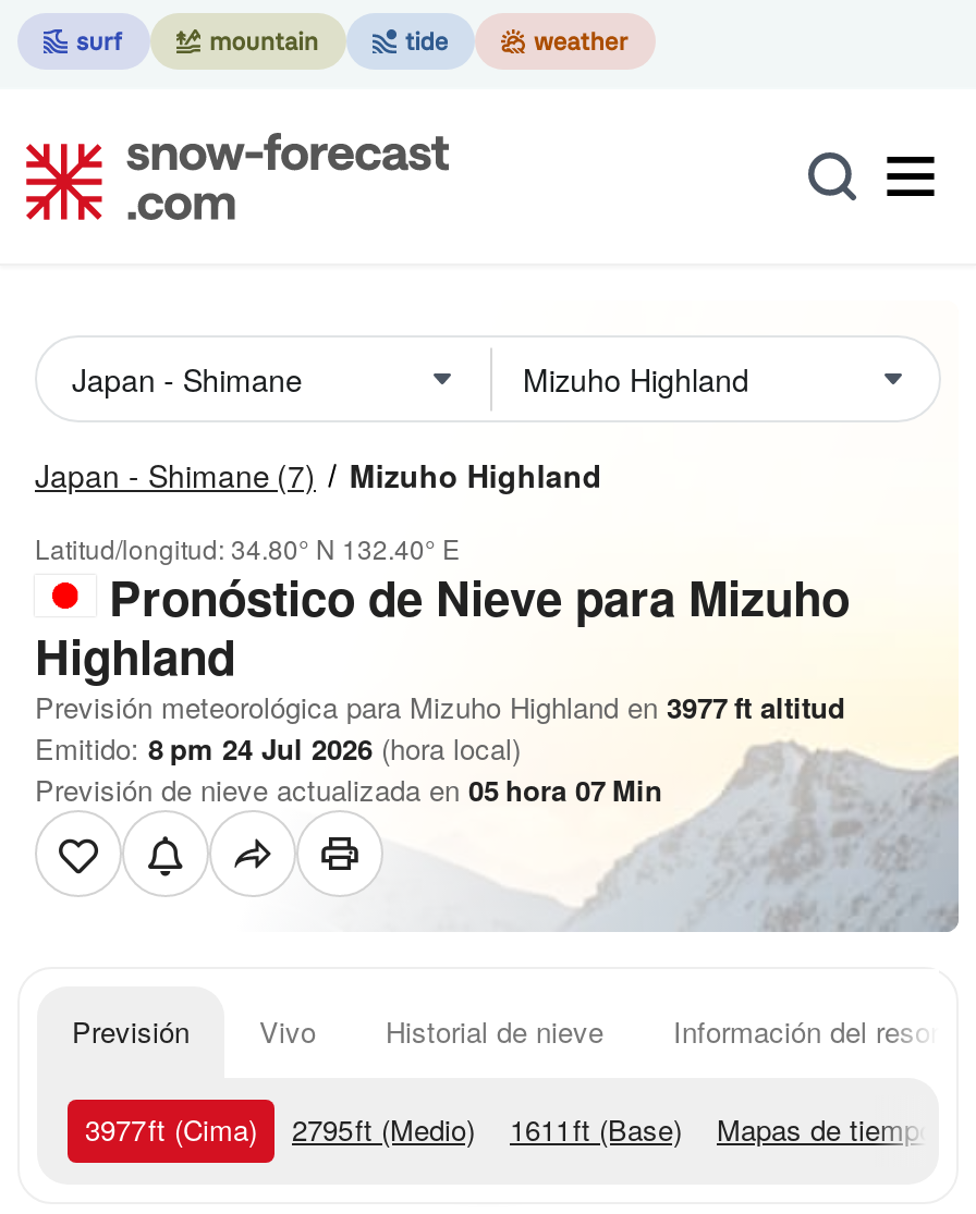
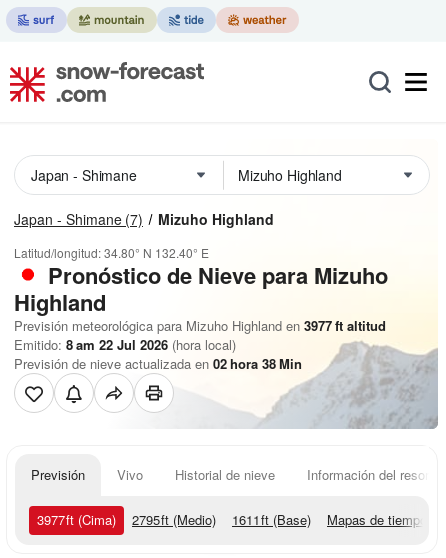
- Emitido: 8 pm 24 Jul 2026 (hora local)
+ Emitido: 8 am 22 Jul 2026 (hora local)

- Previsión de nieve actualizada en 05 hora 07 Min
+ Previsión de nieve actualizada en 02 hora 38 Min
